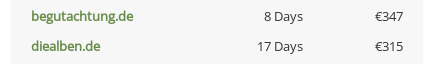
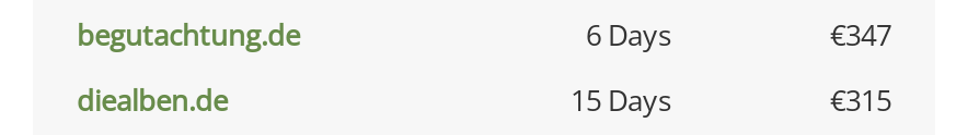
- 8 Days
+ 6 Days

- 17 Days
+ 15 Days
